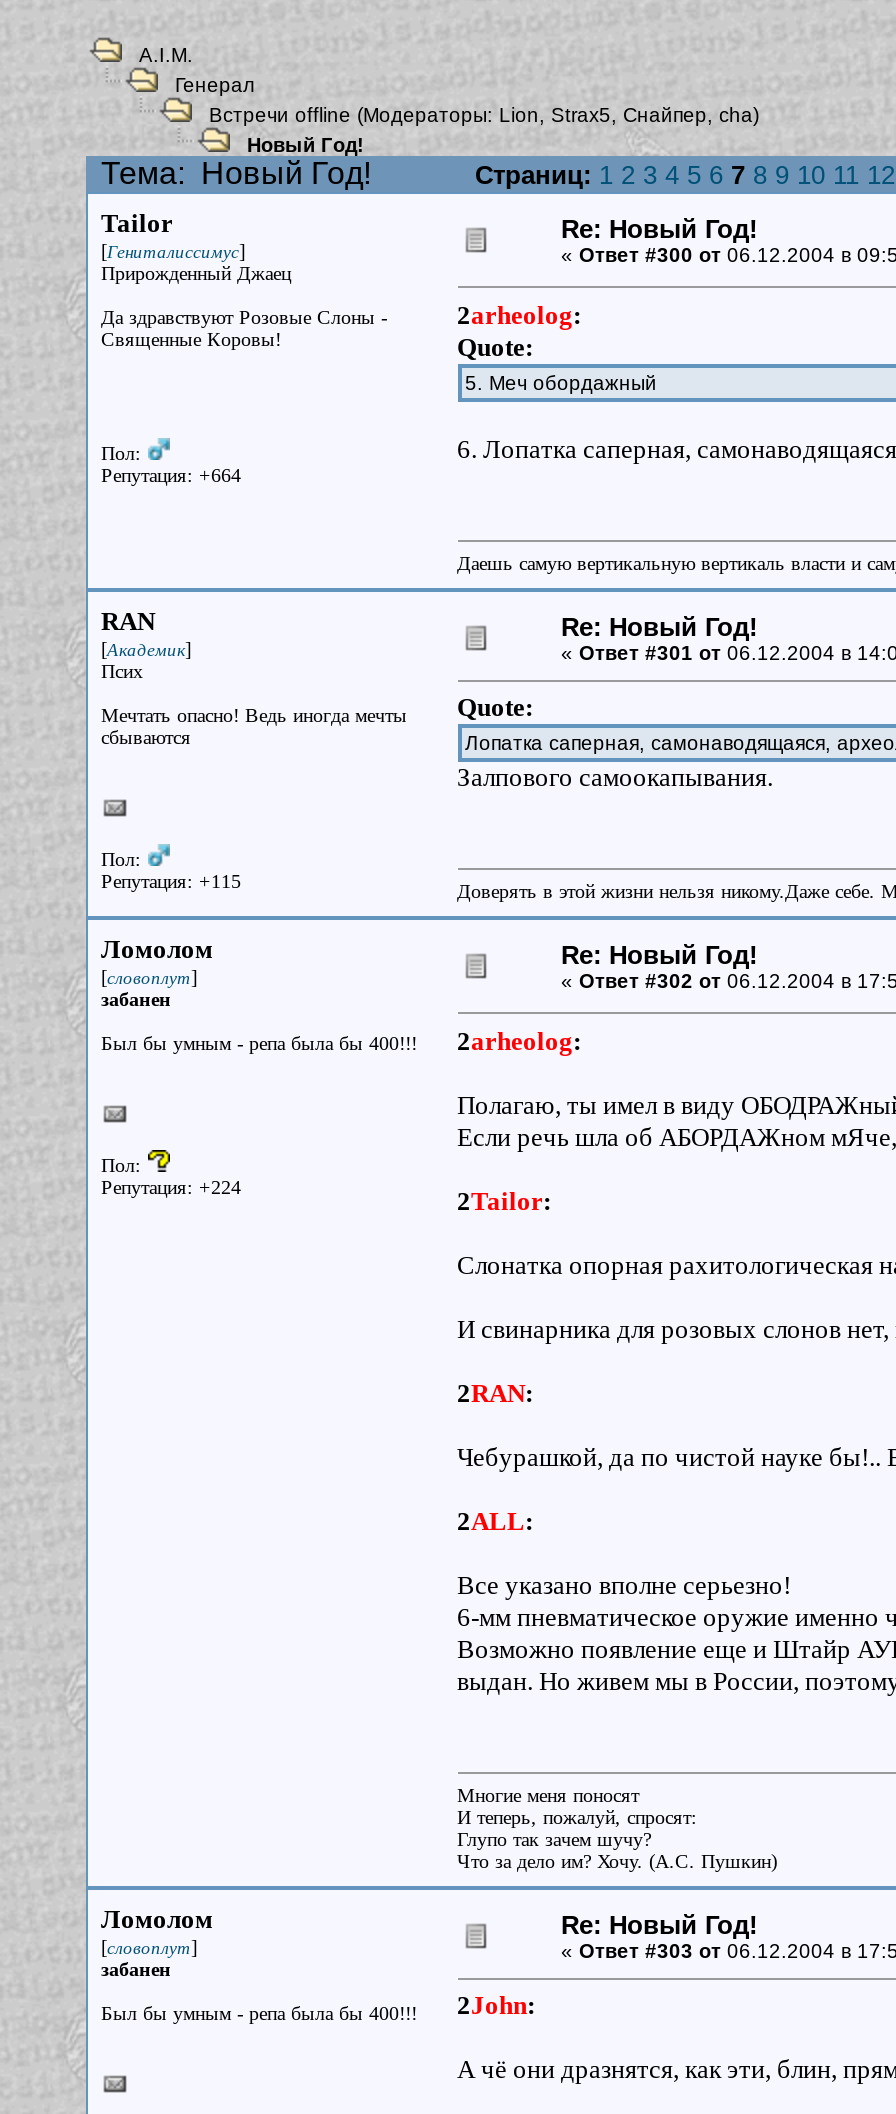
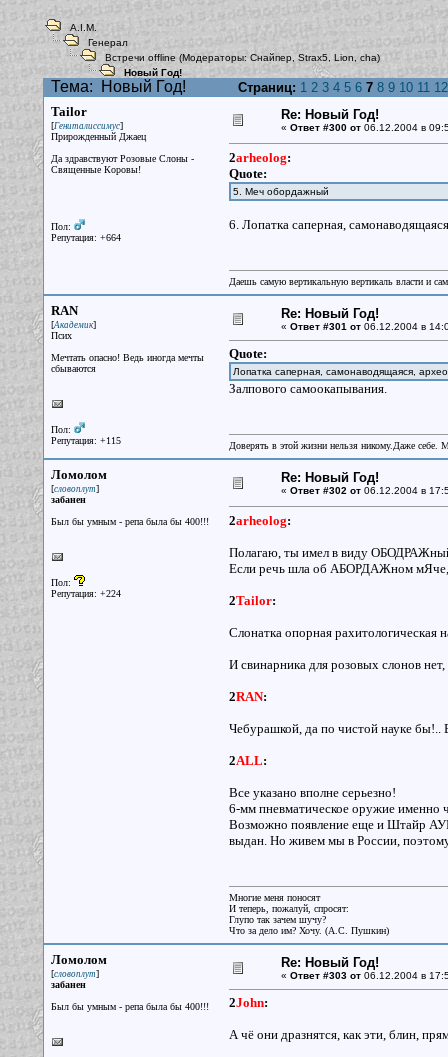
- Встречи offline (Модераторы: Lion, Strax5, Снайпер, cha)
+ Встречи offline (Модераторы: Снайпер, Strax5, Lion, cha)
